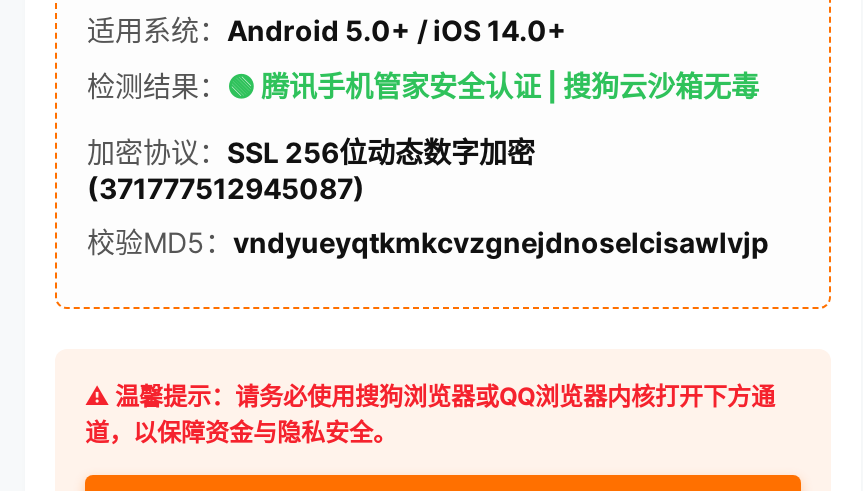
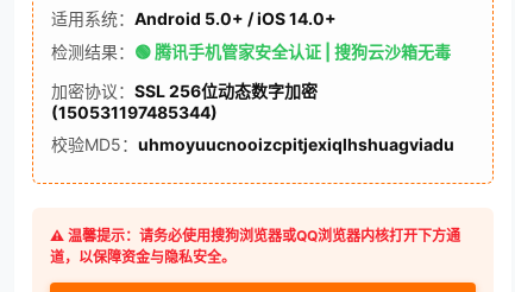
- (371777512945087)
+ (150531197485344)

- 校验MD5：vndyueyqtkmkcvzgnejdnoselcisawlvjp
+ 校验MD5：uhmoyuucnooizcpitjexiqlhshuagviadu
